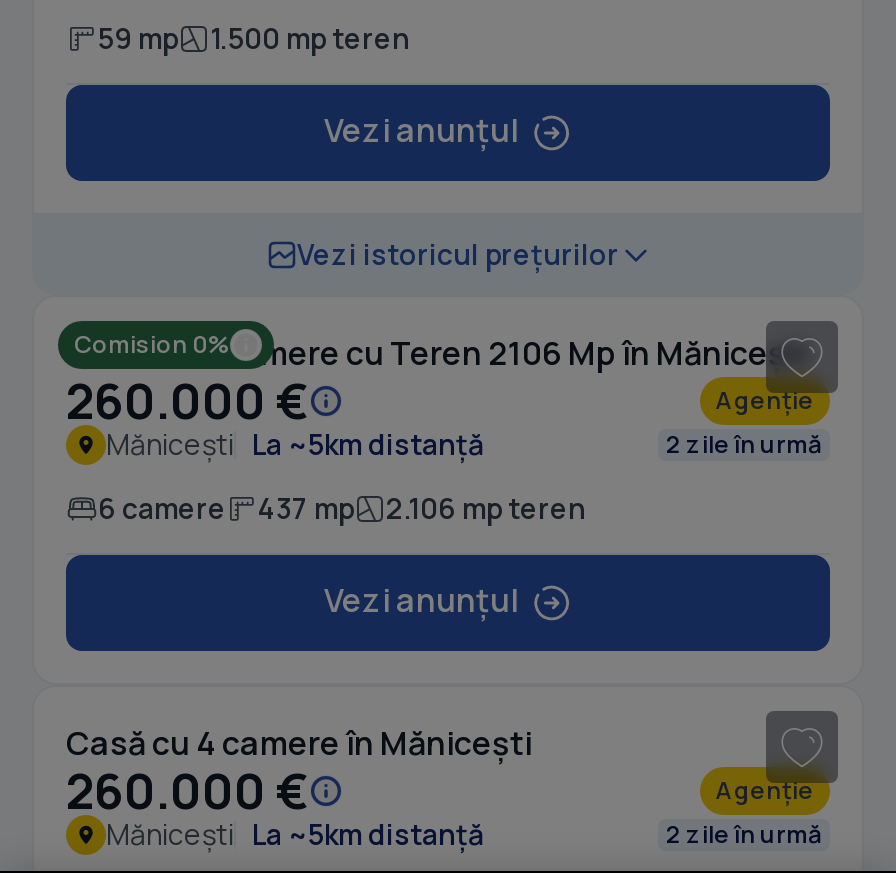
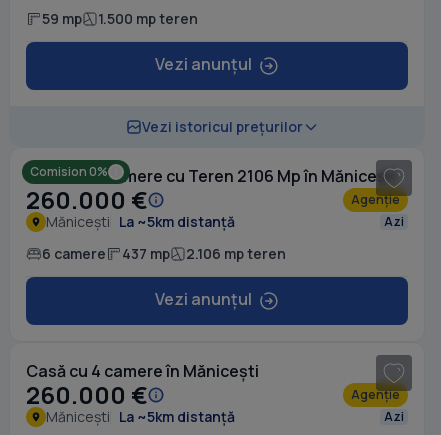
- 2 zile în urmă
+ Azi

- 2 zile în urmă
+ Azi
